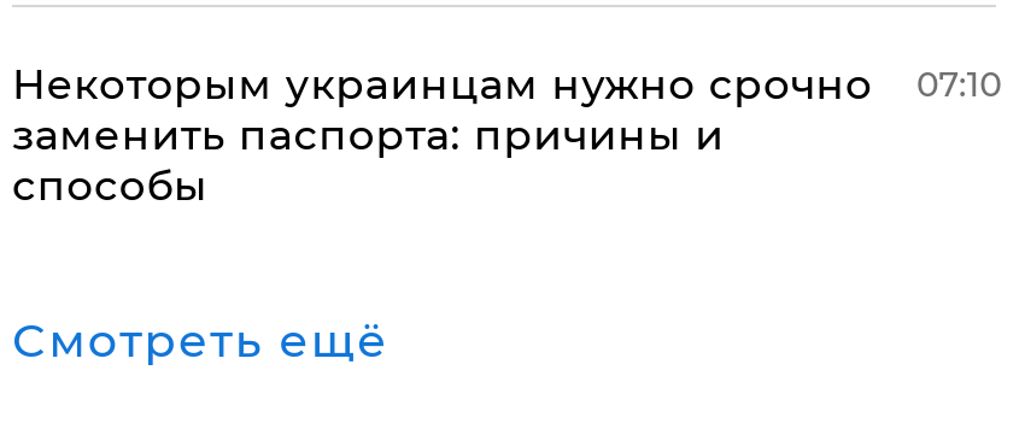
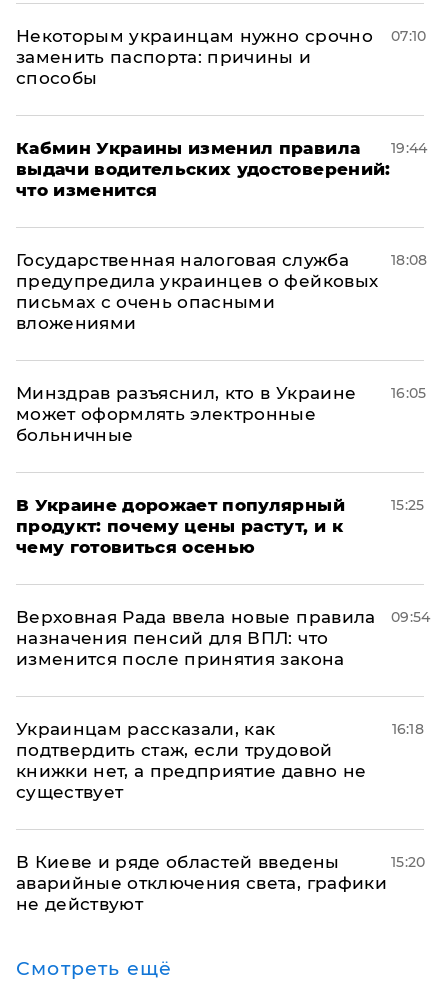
+ Кабмин Украины изменил правила
+ выдачи водительских удостоверений:
+ что изменится

+ Государственная налоговая служба
+ предупредила украинцев о фейковых
+ письмах с очень опасными
+ вложениями

+ Минздрав разъяснил, кто в Украине
+ может оформлять электронные
+ больничные

+ В Украине дорожает популярный
+ продукт: почему цены растут, и к
+ чему готовиться осенью

+ Верховная Рада ввела новые правила
+ назначения пенсий для ВПЛ: что
+ изменится после принятия закона

+ Украинцам рассказали, как
+ подтвердить стаж, если трудовой
+ книжки нет, а предприятие давно не
+ существует

+ В Киеве и ряде областей введены
+ аварийные отключения света, графики
+ не действуют

+ 19:44

+ 18:08

+ 16:05

+ 15:25

+ 09:54

+ 15:20

+ 16:18
